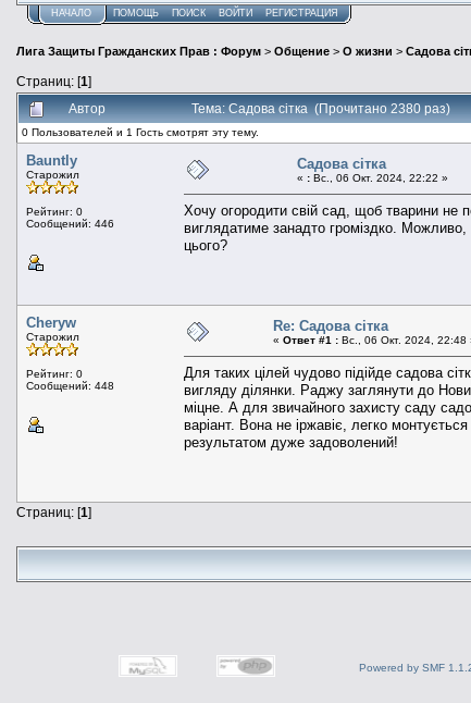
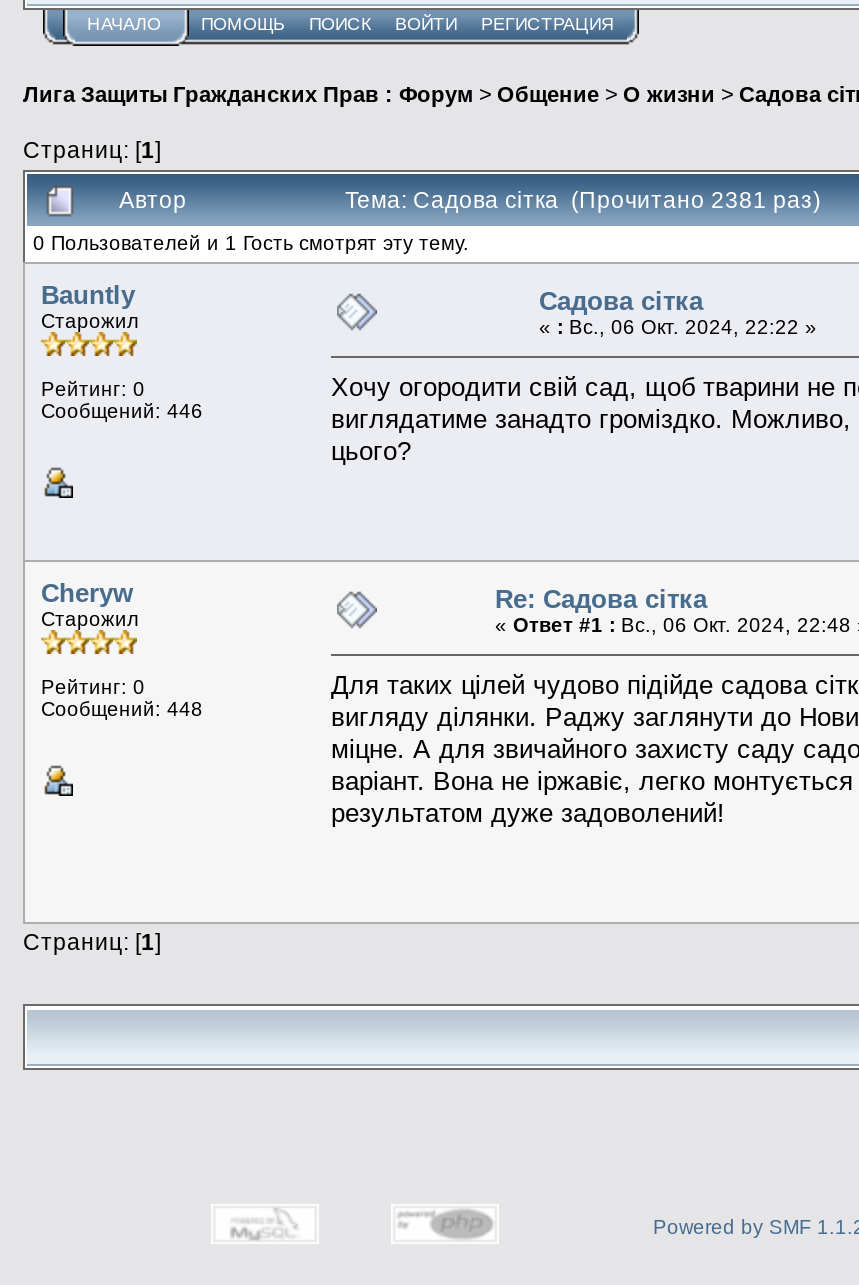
- Тема: Садова сітка (Прочитано 2380 раз)
+ Тема: Садова сітка (Прочитано 2381 раз)
